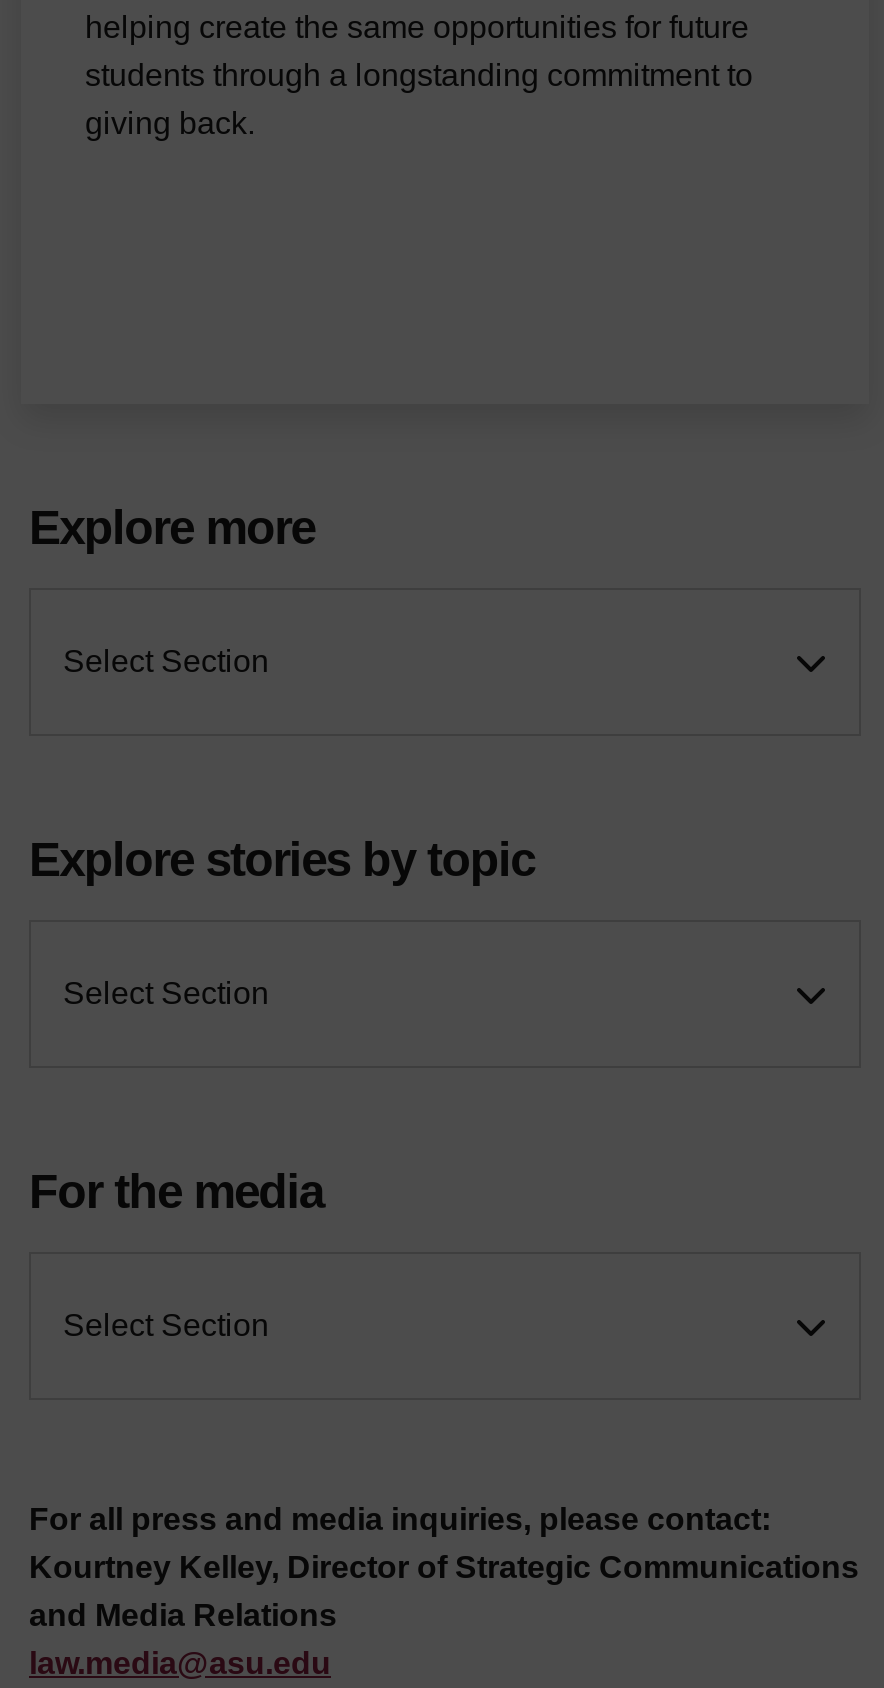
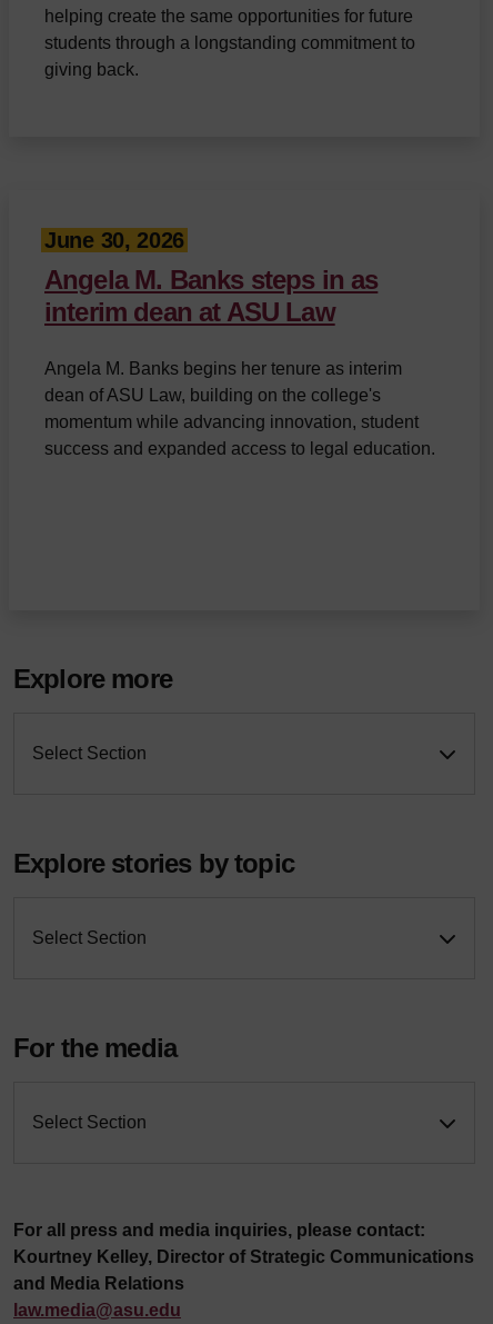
+ June 30, 2026
+ Angela M. Banks steps in as
+ interim dean at ASU Law
+ Angela M. Banks begins her tenure as interim
+ dean of ASU Law, building on the college's
+ momentum while advancing innovation, student
+ success and expanded access to legal education.
